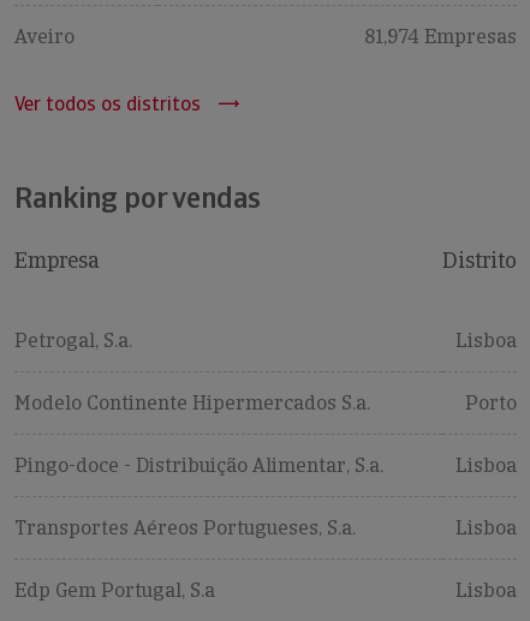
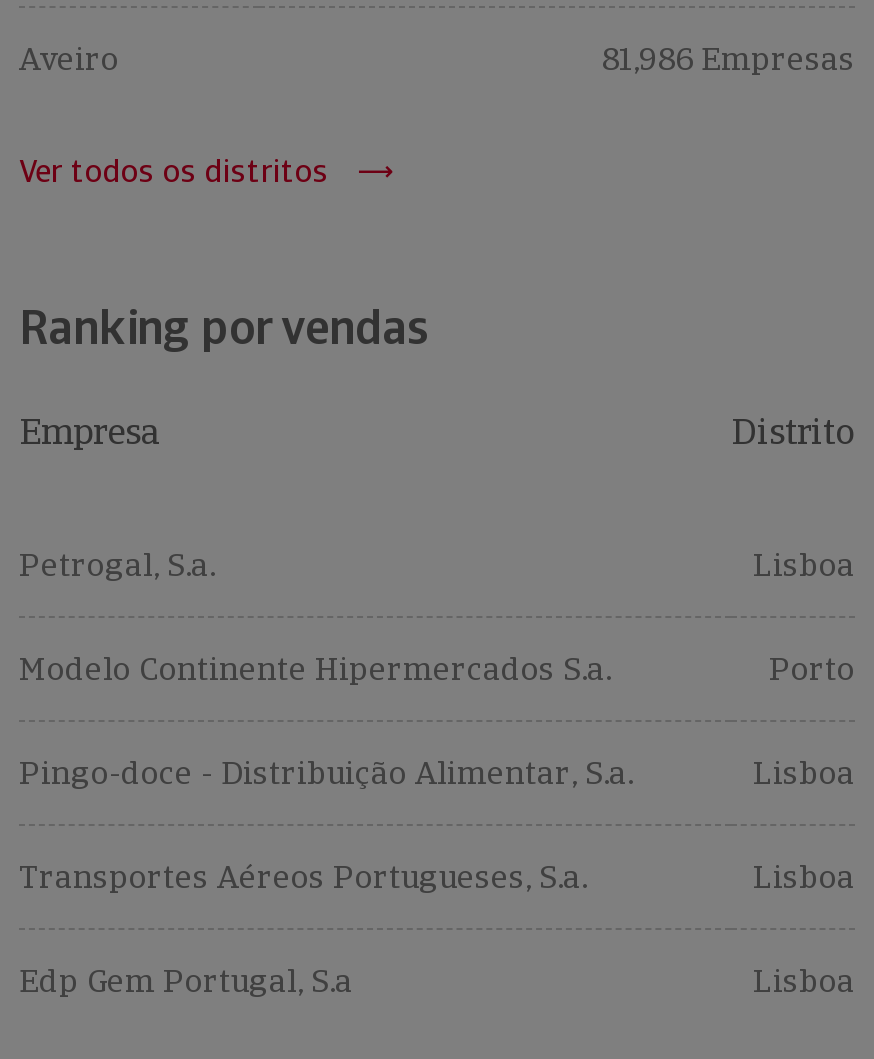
- 81,974 Empresas
+ 81,986 Empresas
